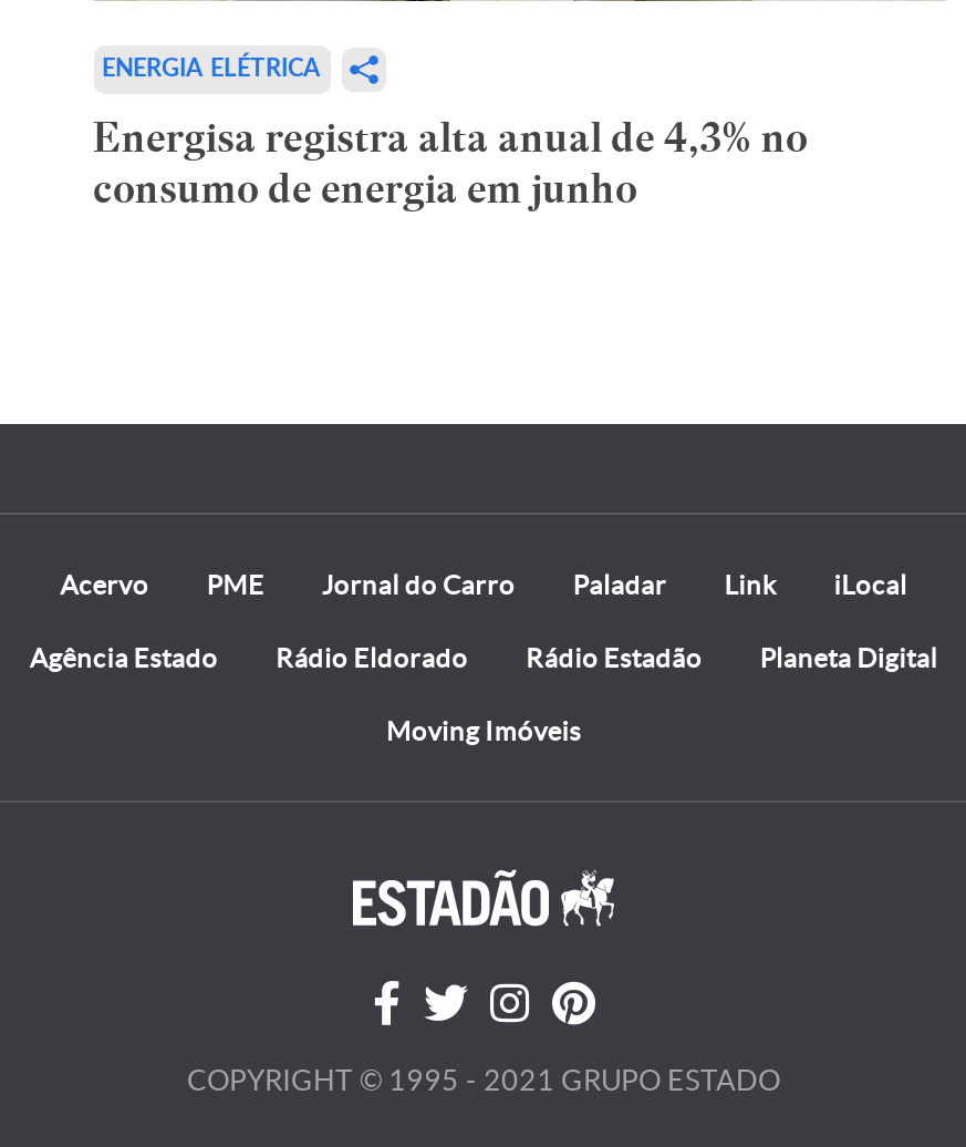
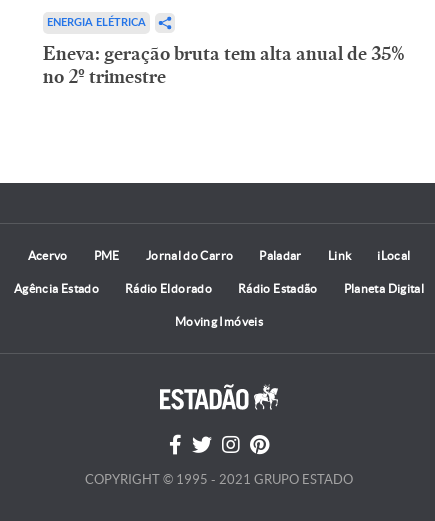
- Energisa registra alta anual de 4,3% no
- consumo de energia em junho
+ Eneva: geração bruta tem alta anual de 35%
+ no 2º trimestre
